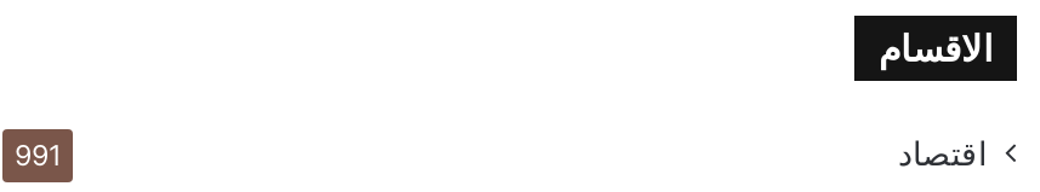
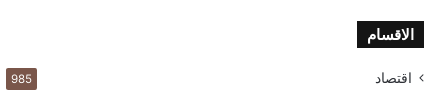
- 991
+ 985
